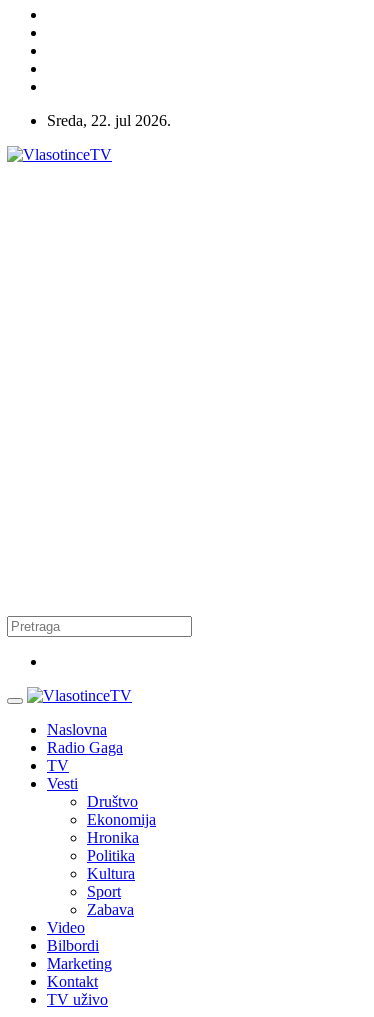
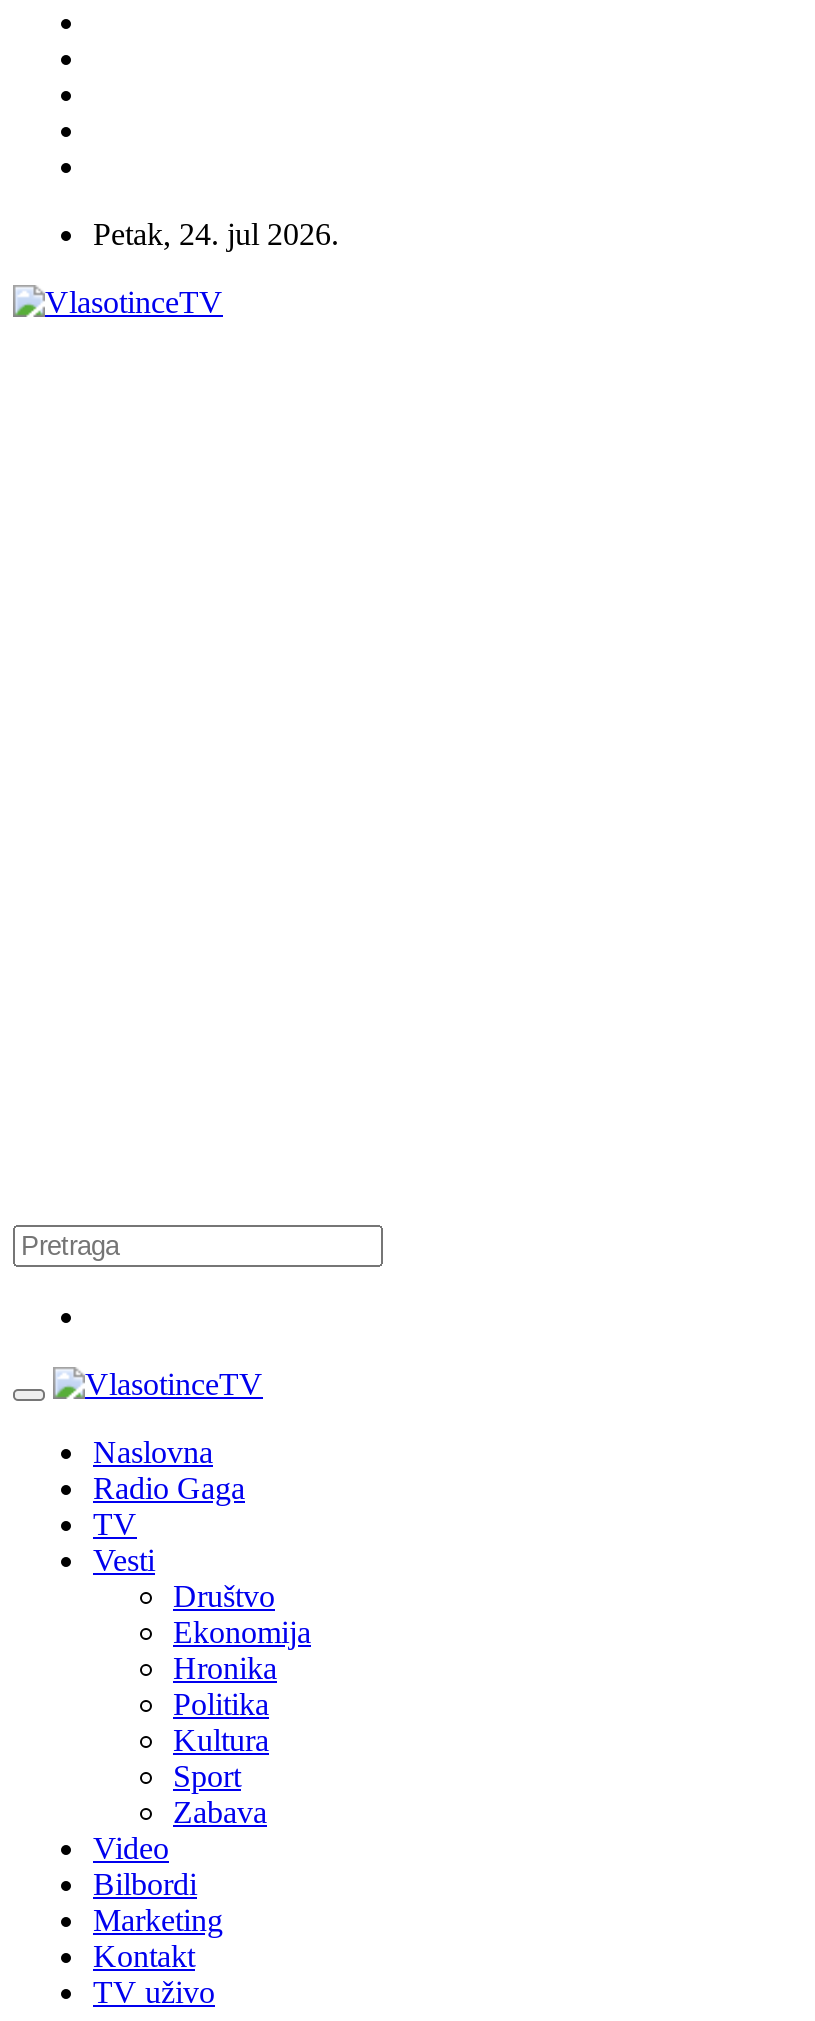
- Sreda, 22. jul 2026.
+ Petak, 24. jul 2026.
